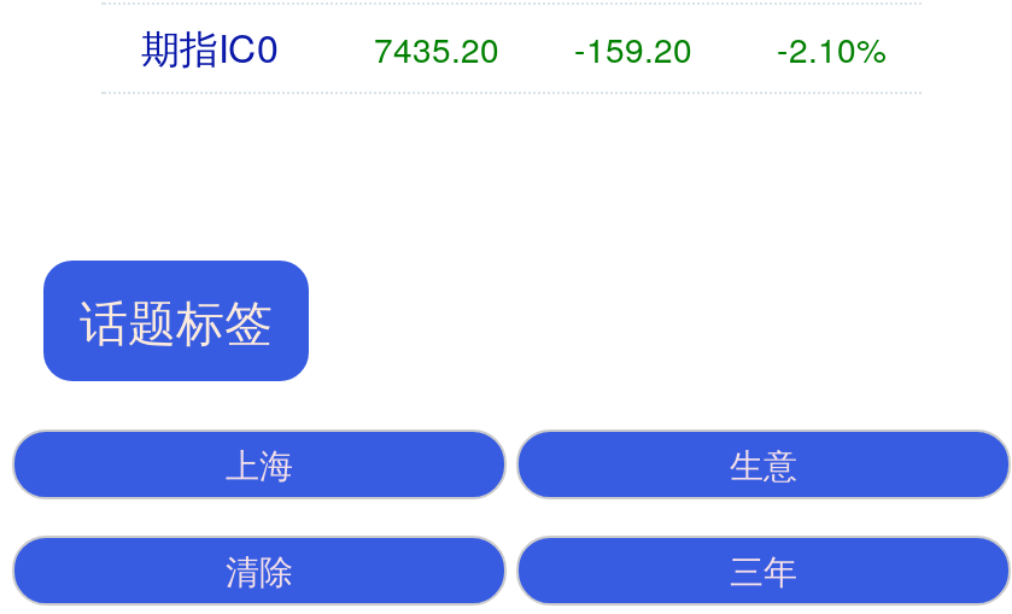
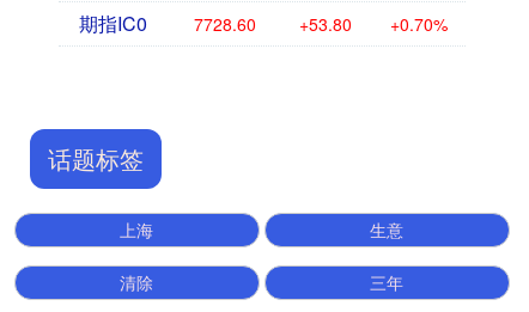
- 7435.20
+ 7728.60

- -159.20
+ +53.80

- -2.10%
+ +0.70%
